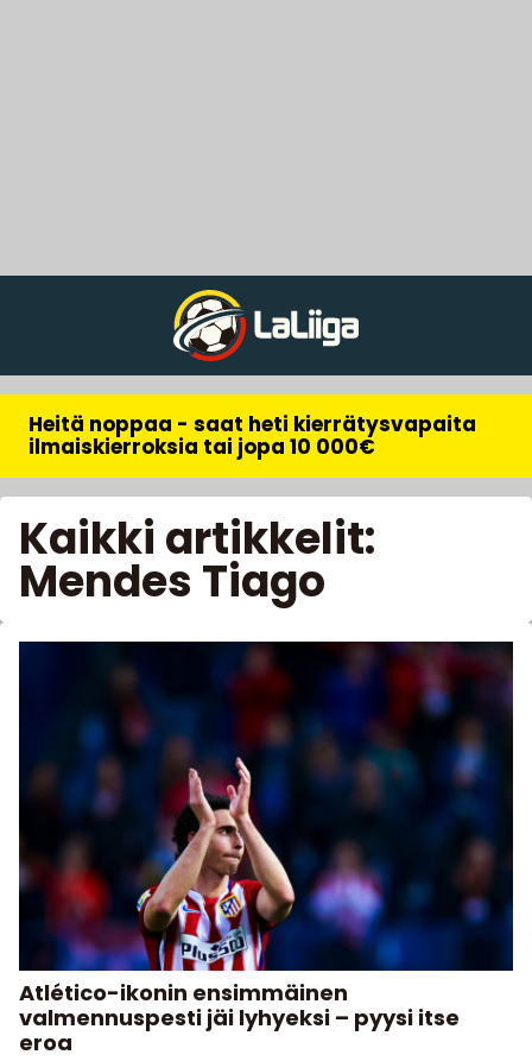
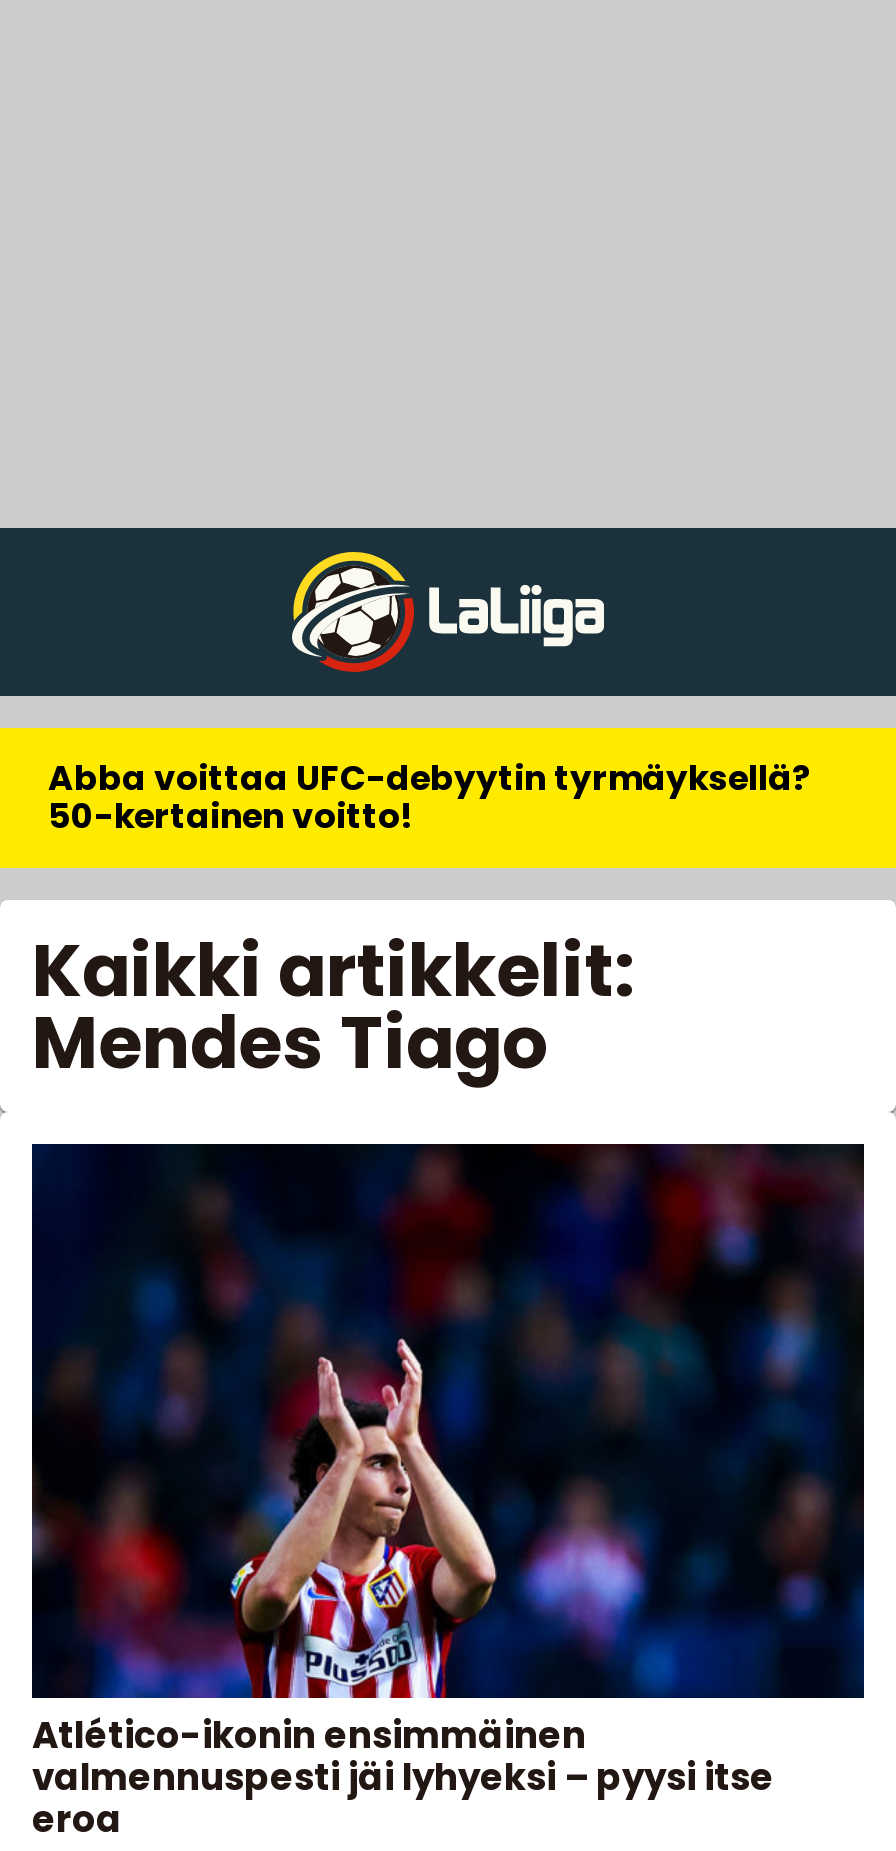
- Heitä noppaa - saat heti kierrätysvapaita
- ilmaiskierroksia tai jopa 10 000€
+ Abba voittaa UFC-debyytin tyrmäyksellä?
+ 50-kertainen voitto!
